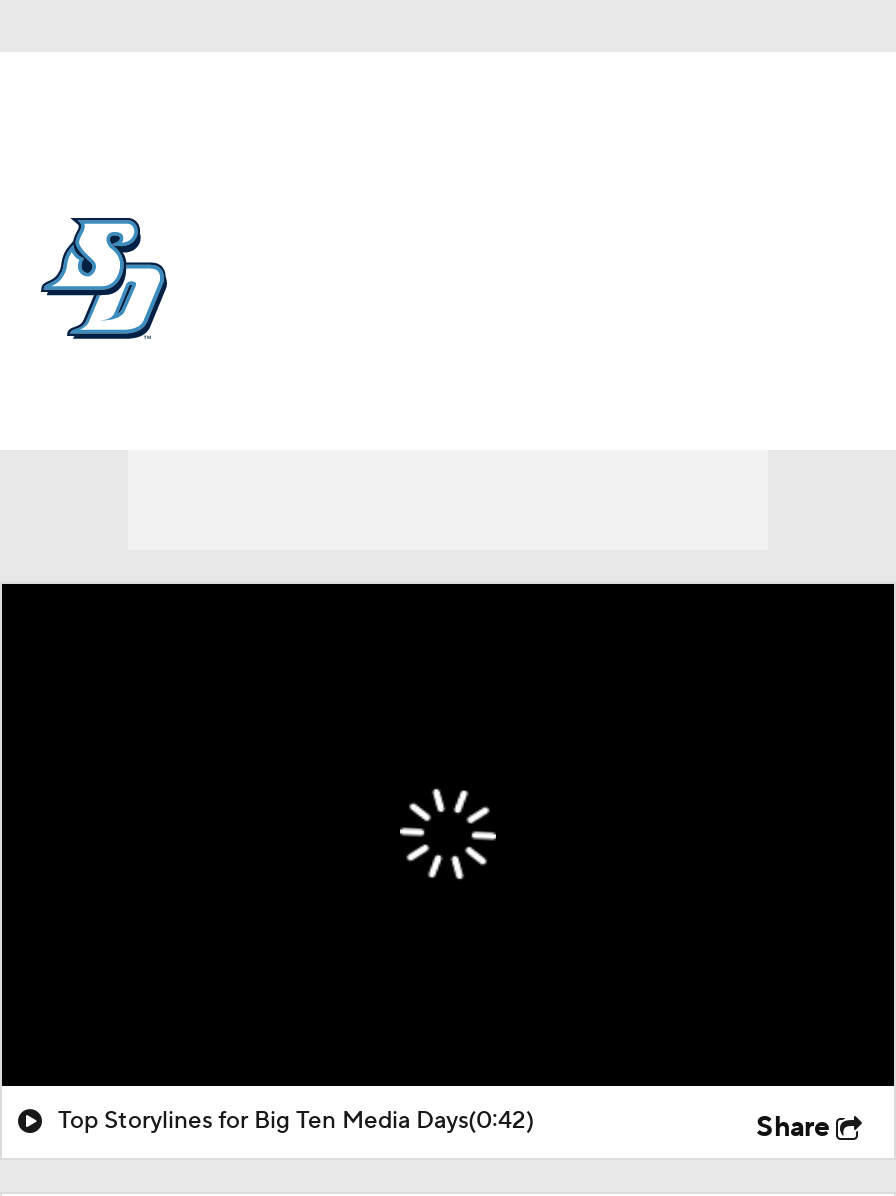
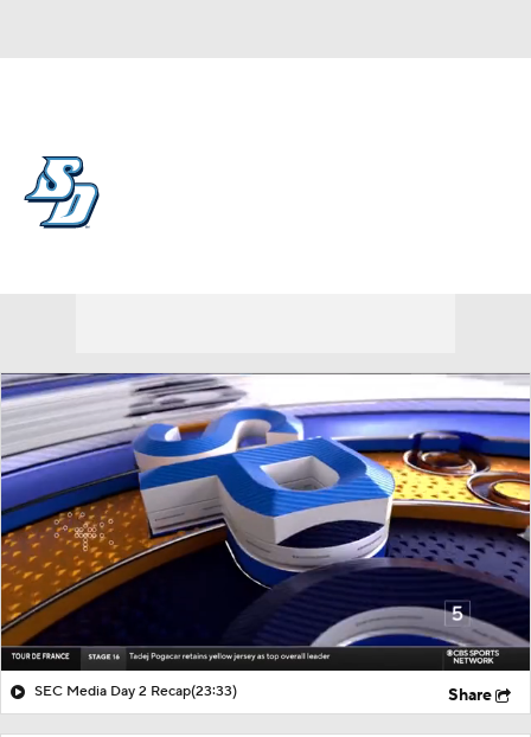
+ [image]

- Top Storylines for Big Ten Media Days(0:42)
+ SEC Media Day 2 Recap(23:33)
